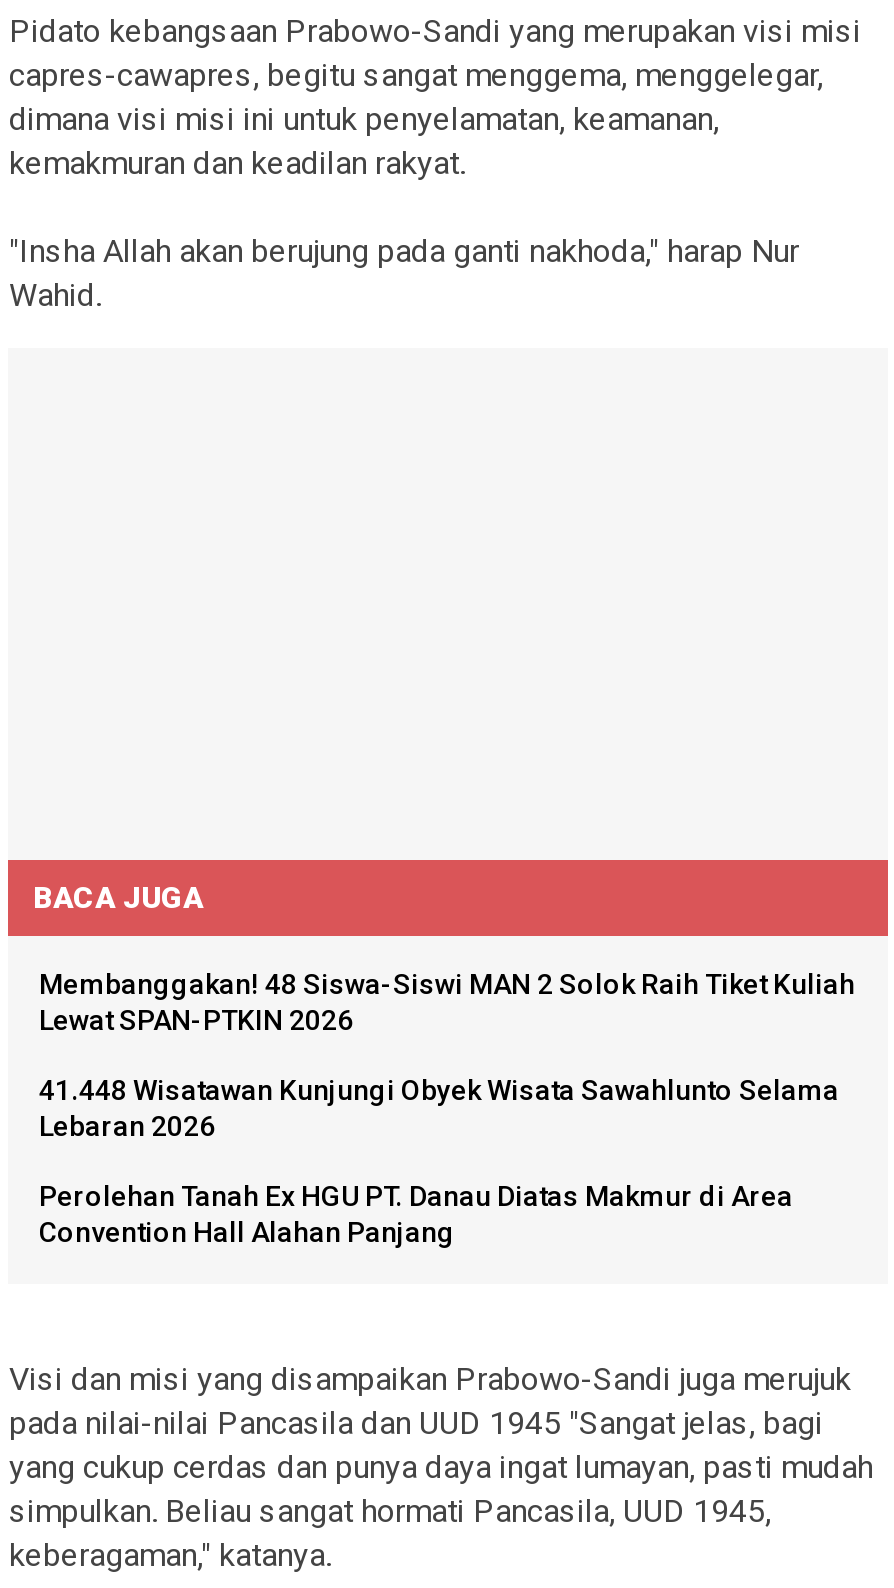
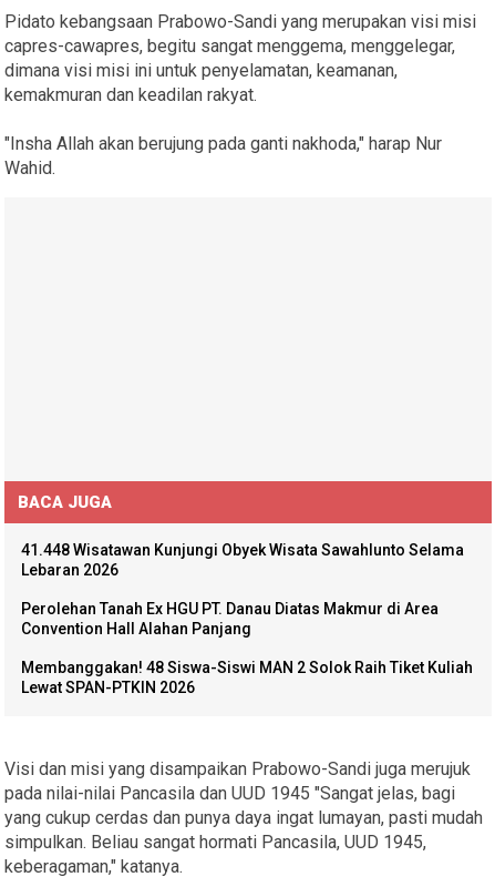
moved down: Membanggakan! 48 Siswa-Siswi MAN 2 Solok Raih Tiket Kuliah | Lewat SPAN-PTKIN 2026

moved up: 41.448 Wisatawan Kunjungi Obyek Wisata Sawahlunto Selama | Lebaran 2026 | Perolehan Tanah Ex HGU PT. Danau Diatas Makmur di Area | Convention Hall Alahan Panjang
